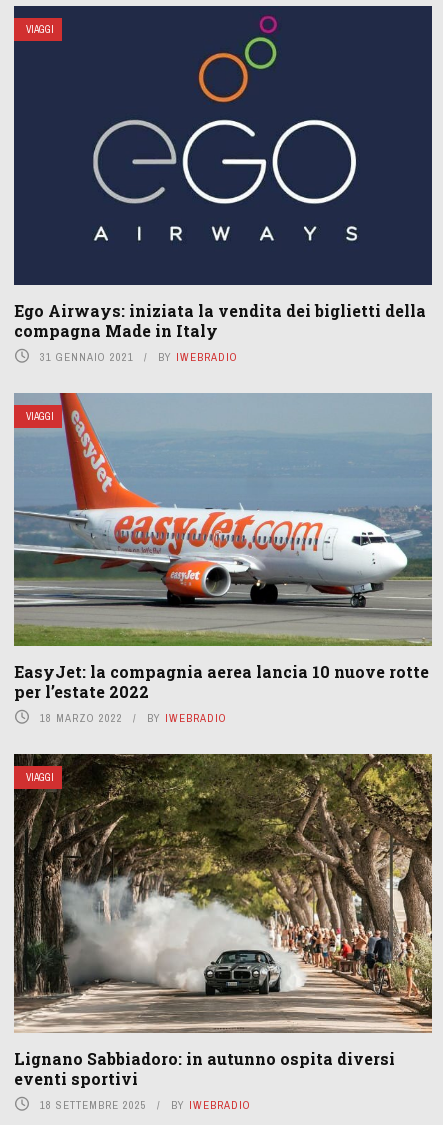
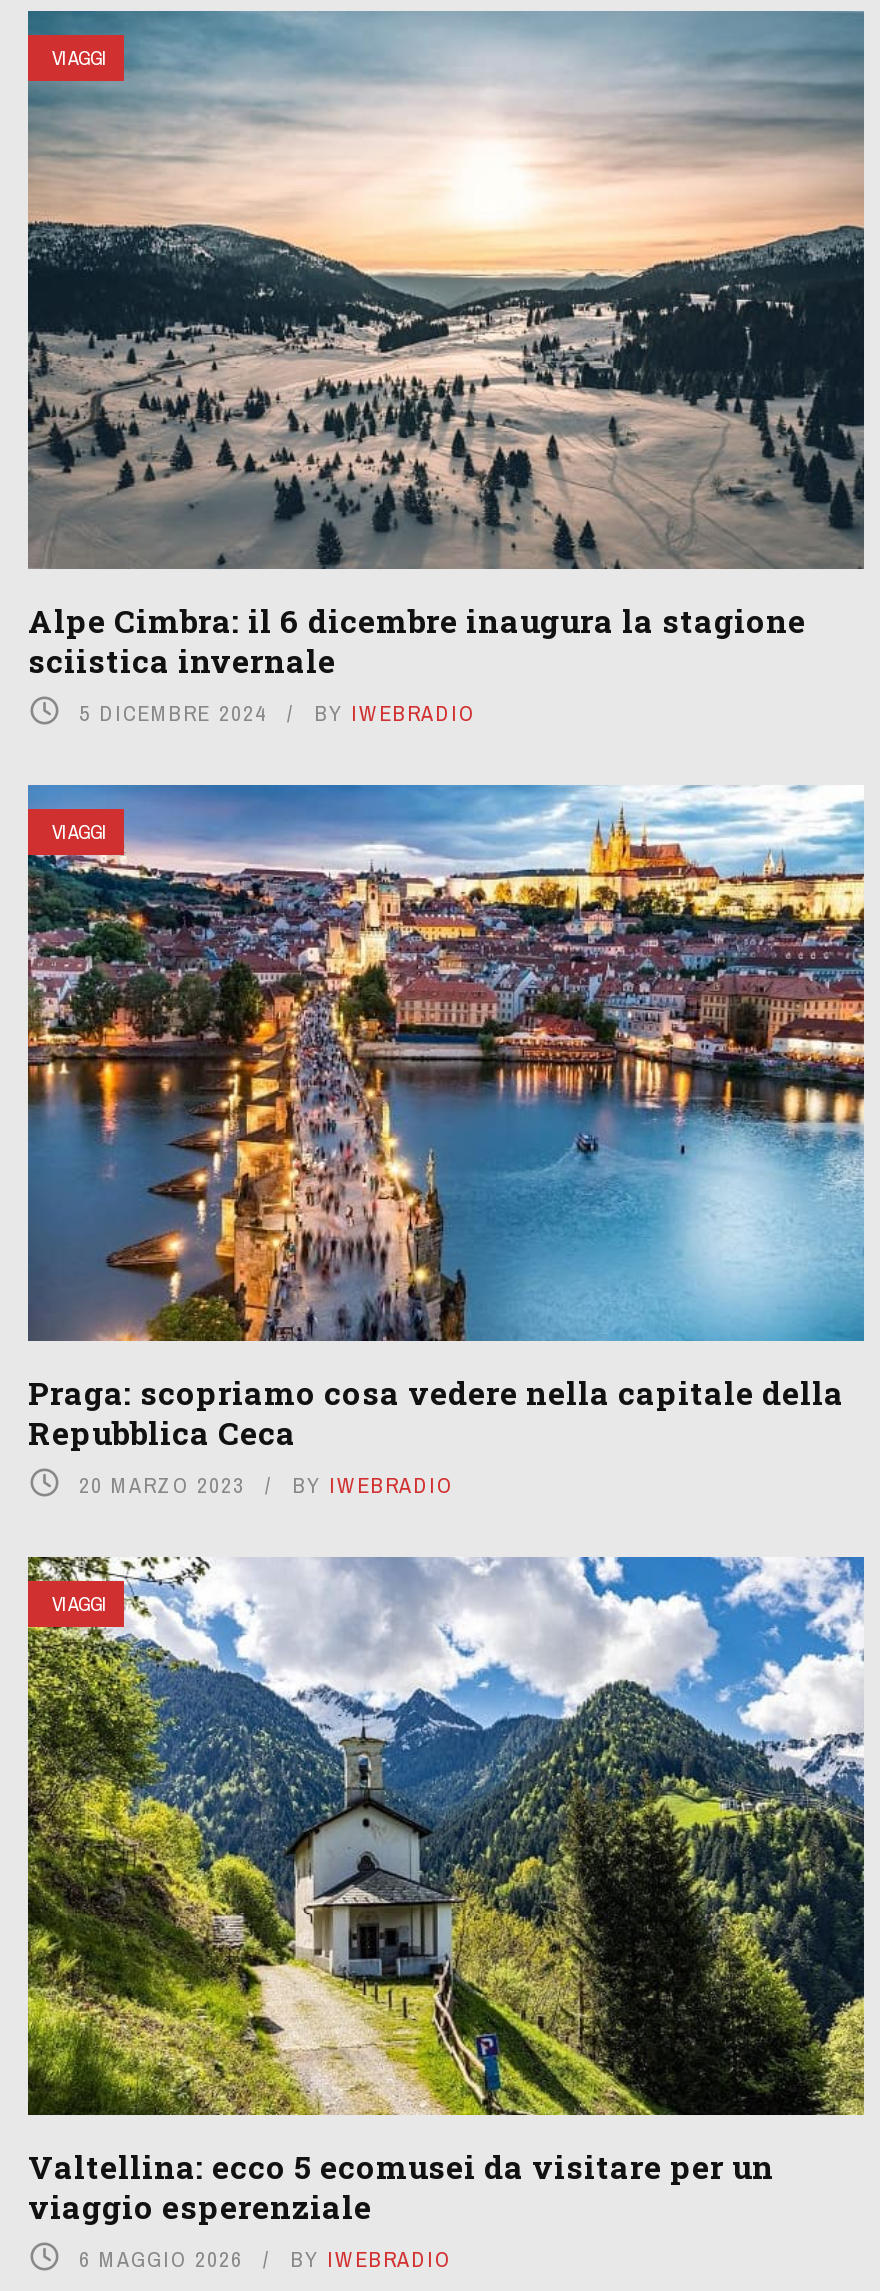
- [image]
- Ego Airways: iniziata la vendita dei biglietti della
- compagna Made in Italy
- 31 GENNAIO 2021
+ [image]
+ Alpe Cimbra: il 6 dicembre inaugura la stagione
+ sciistica invernale
+ 5 DICEMBRE 2024

- [image]
- EasyJet: la compagnia aerea lancia 10 nuove rotte
- per l’estate 2022
- 18 MARZO 2022
+ [image]
+ Praga: scopriamo cosa vedere nella capitale della
+ Repubblica Ceca
+ 20 MARZO 2023

- [image]
- Lignano Sabbiadoro: in autunno ospita diversi
- eventi sportivi
- 18 SETTEMBRE 2025
+ [image]
+ Valtellina: ecco 5 ecomusei da visitare per un
+ viaggio esperenziale
+ 6 MAGGIO 2026
